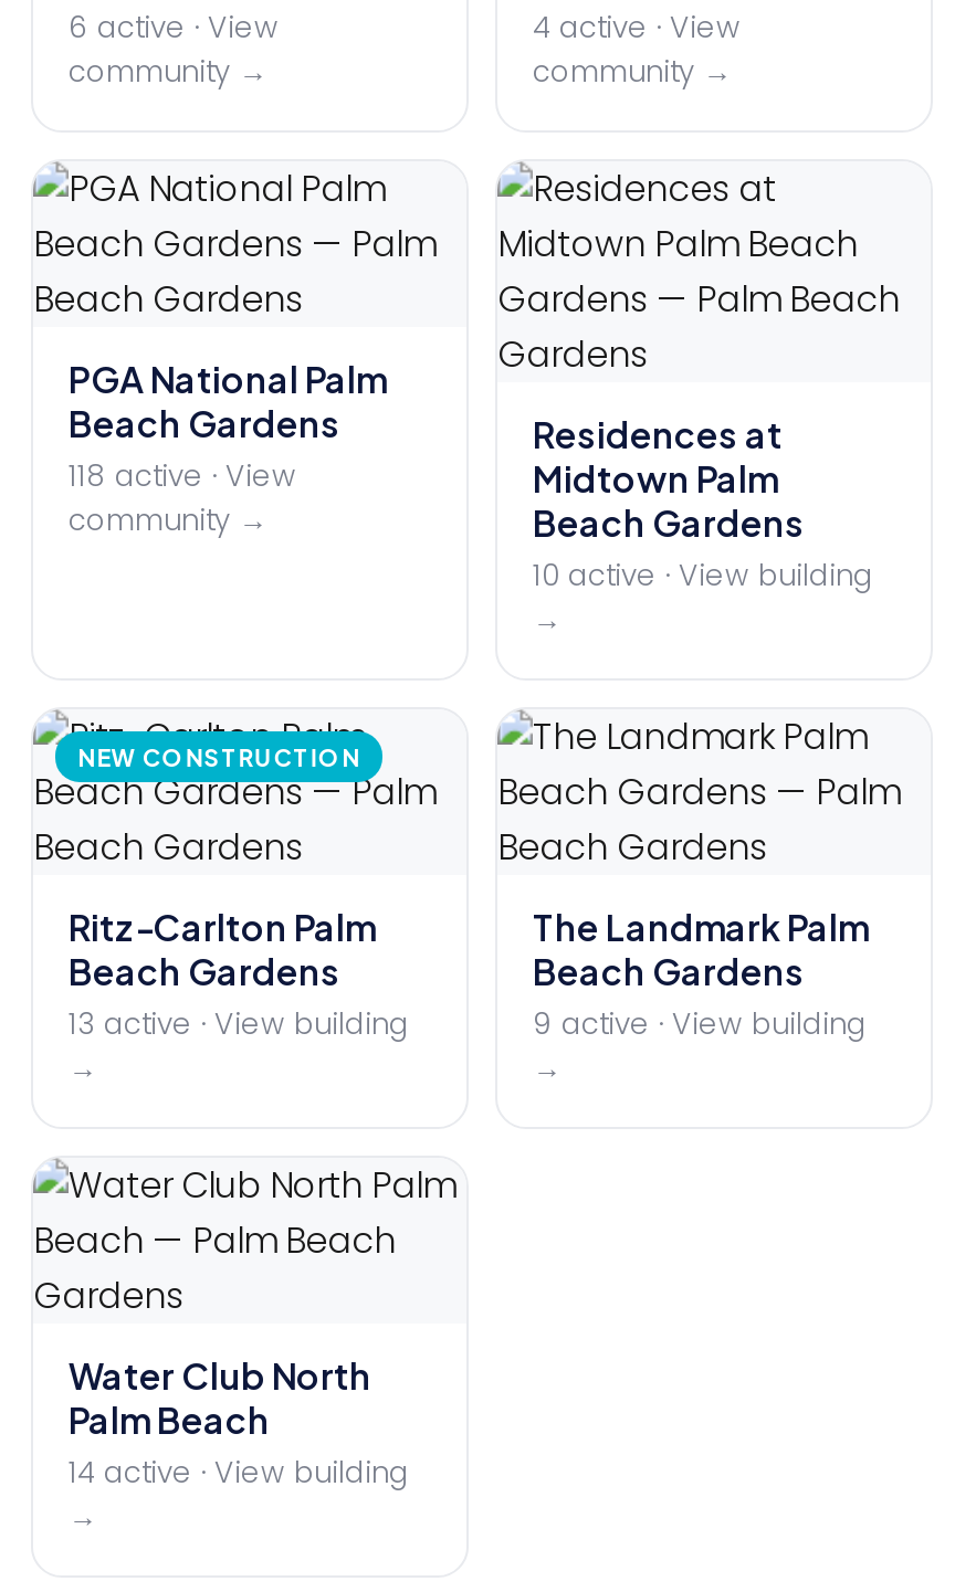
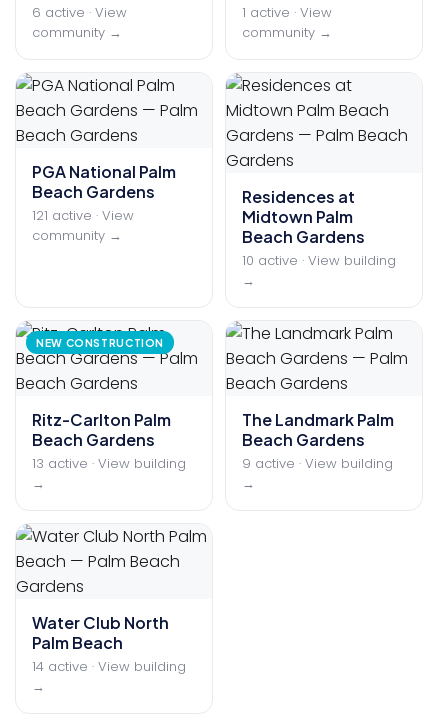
- 4 active · View
+ 1 active · View

- 118 active · View
+ 121 active · View
